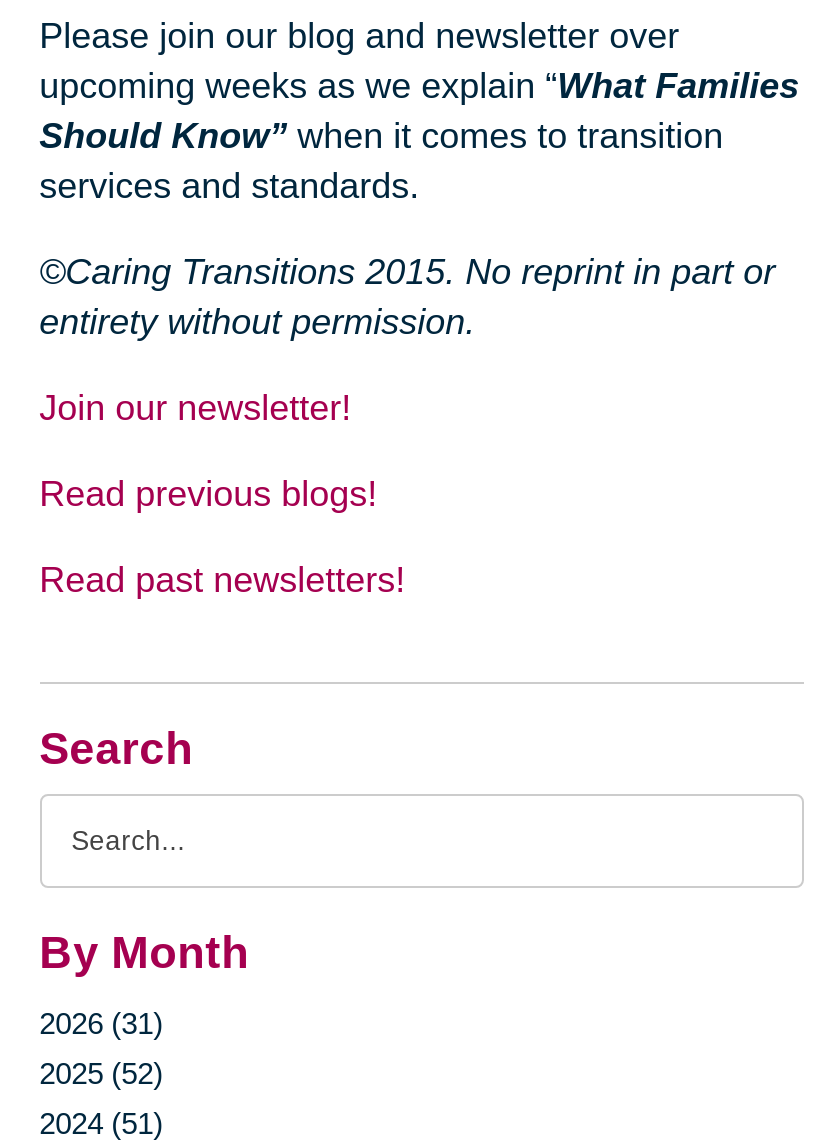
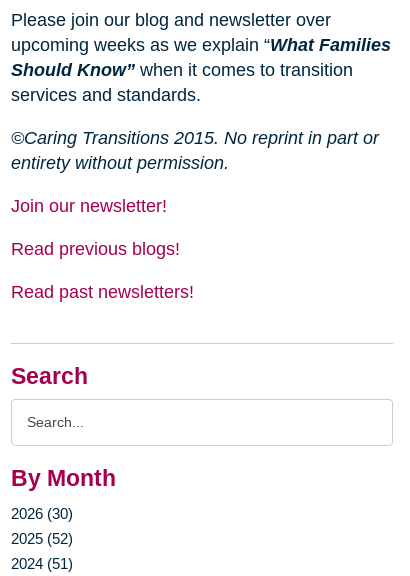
- 2026 (31)
+ 2026 (30)
